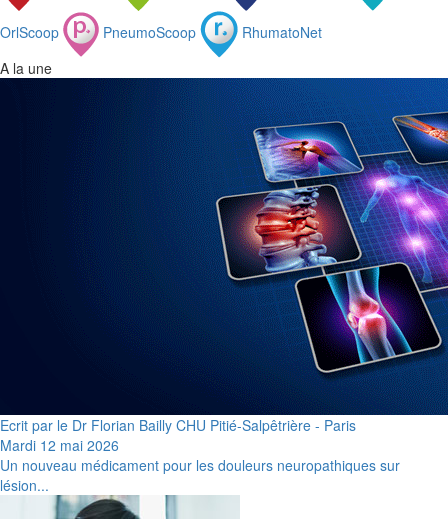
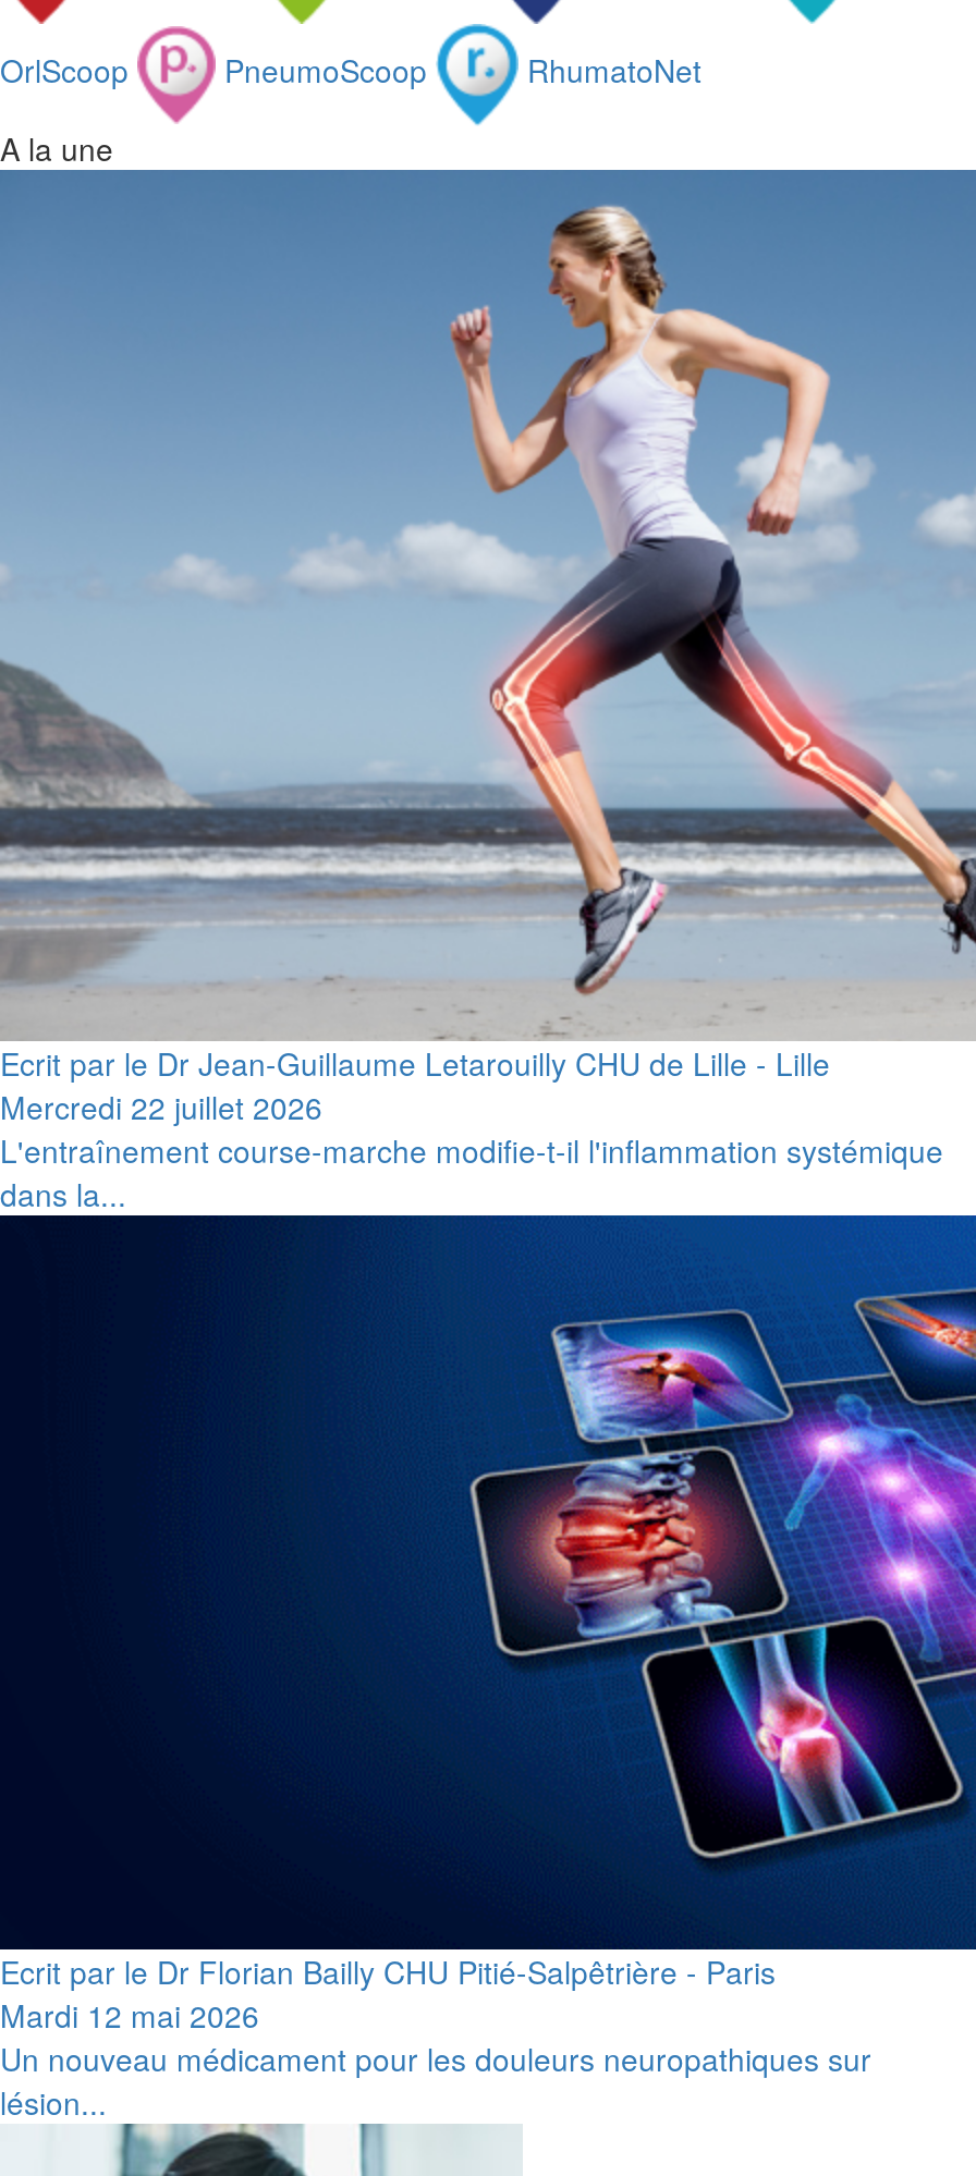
+ [image]
+ Ecrit par le Dr Jean-Guillaume Letarouilly CHU de Lille - Lille
+ Mercredi 22 juillet 2026
+ L'entraînement course-marche modifie-t-il l'inflammation systémique
+ dans la...
